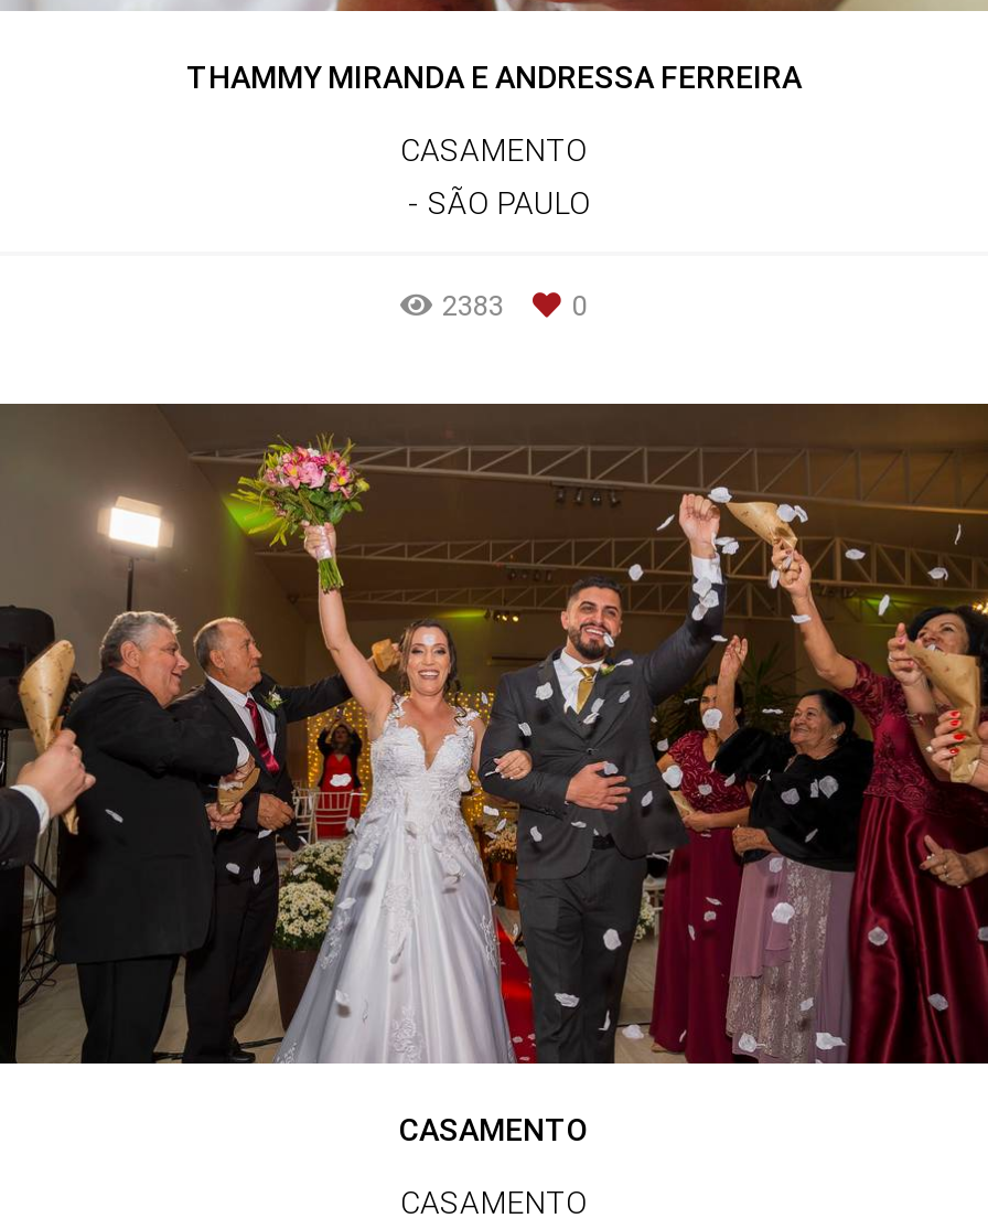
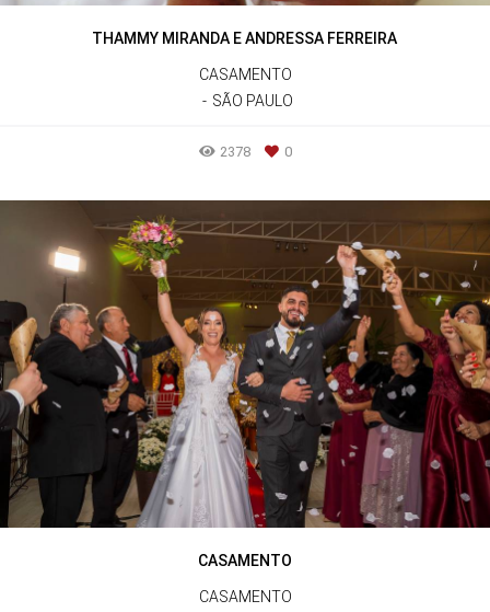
- 2383
+ 2378
